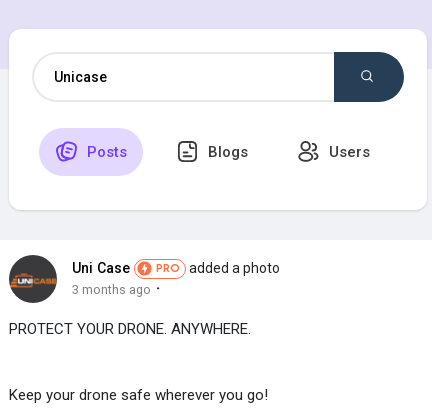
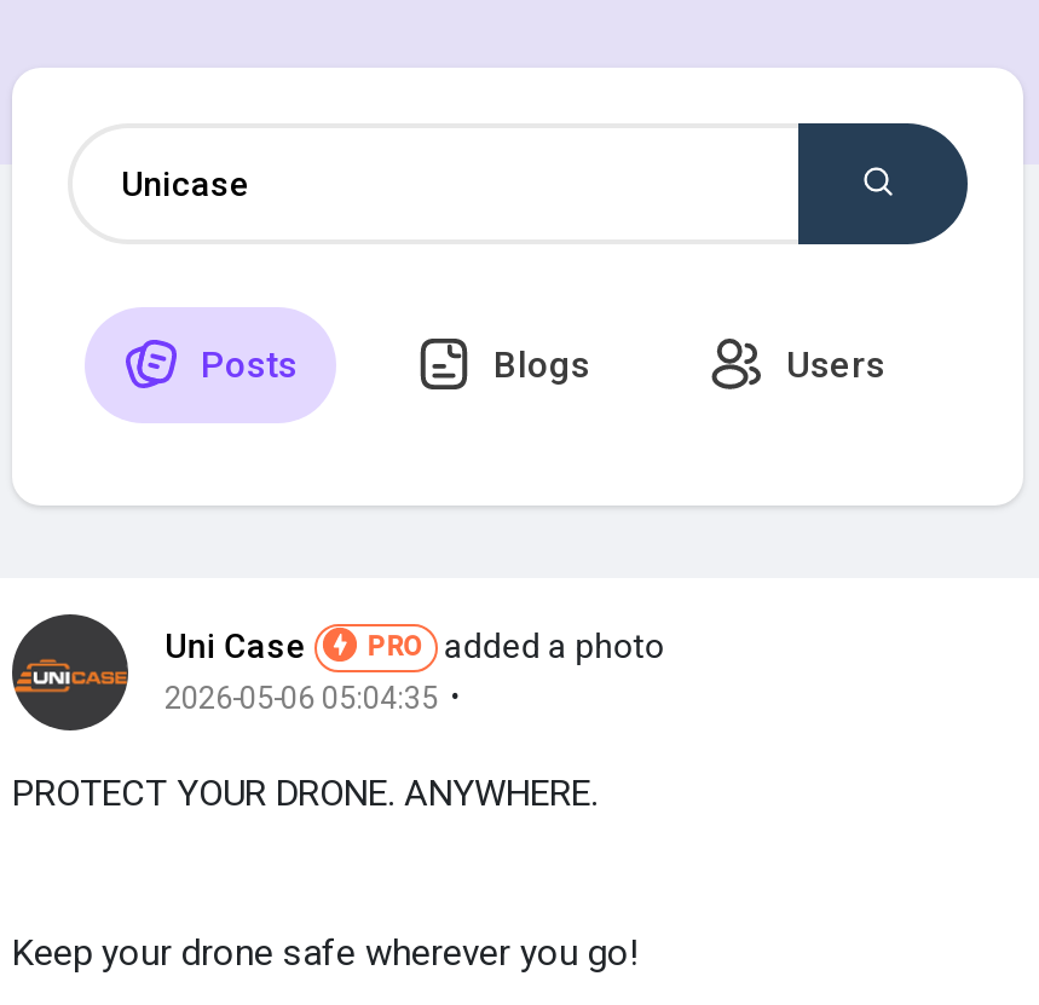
- 3 months ago ·
+ 2026-05-06 05:04:35 ·
